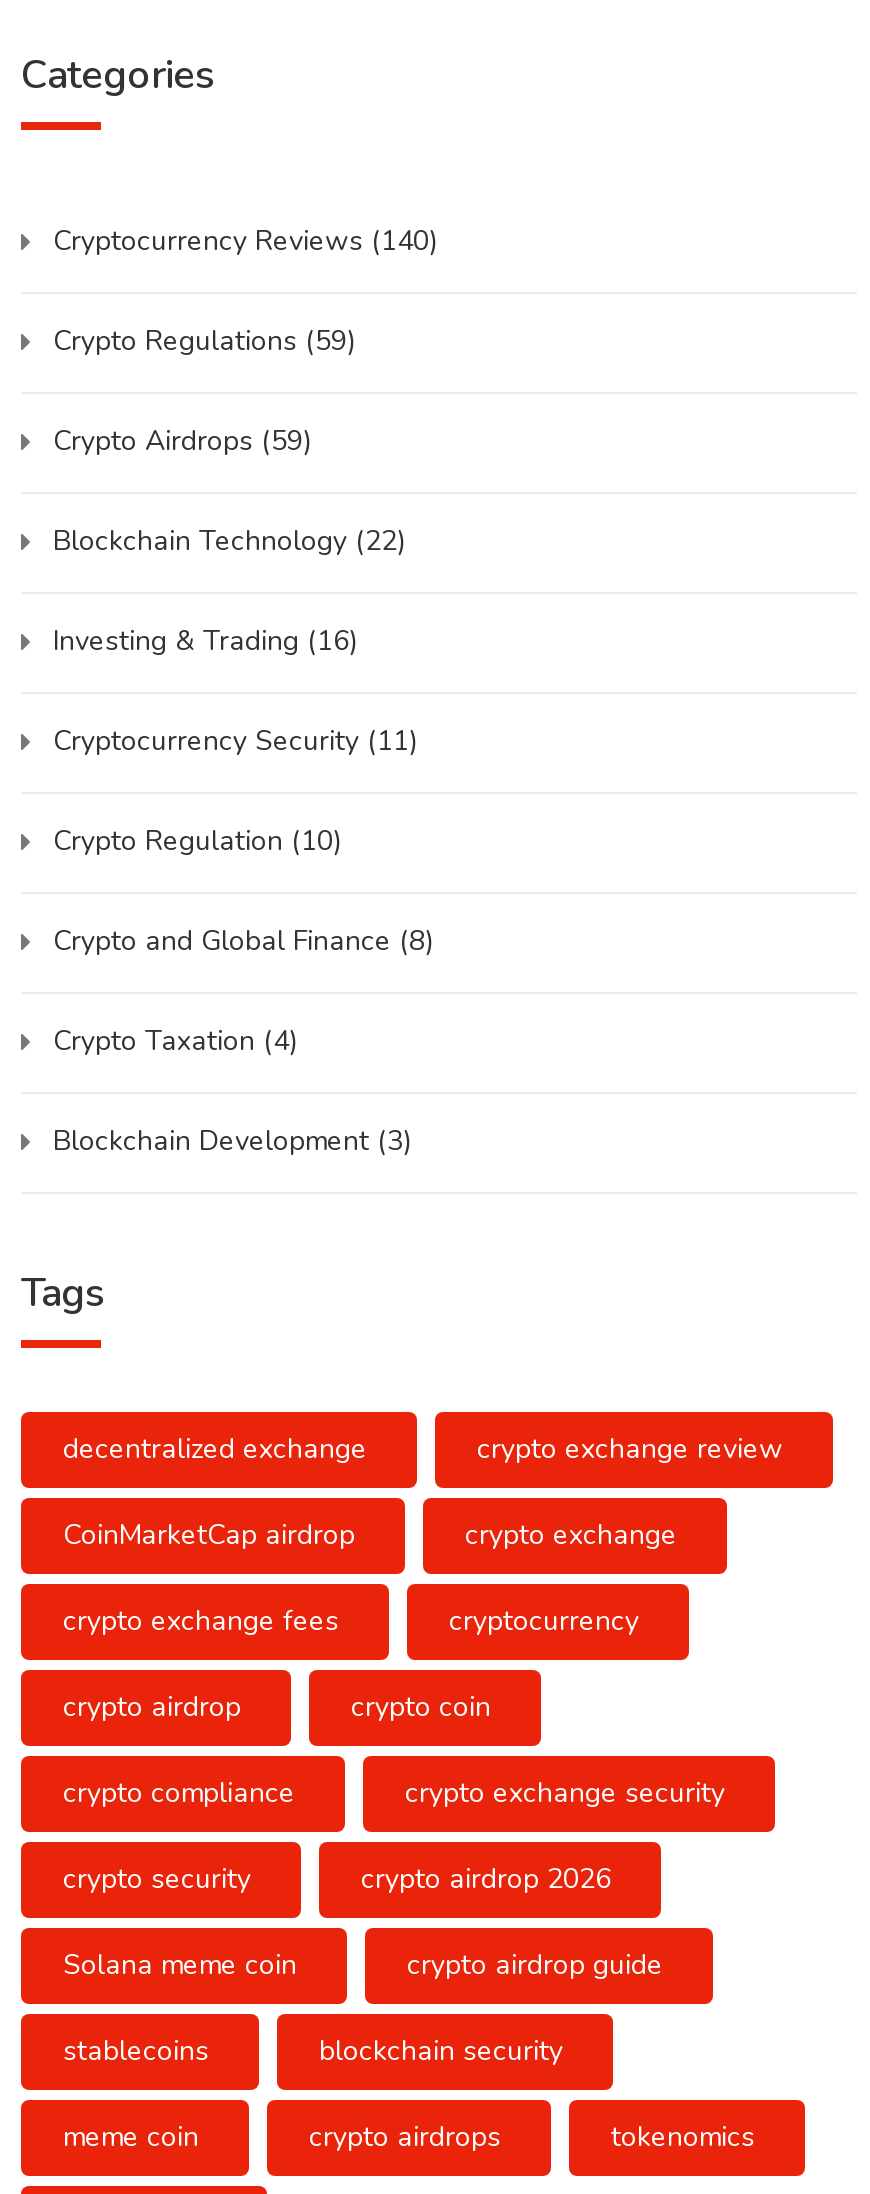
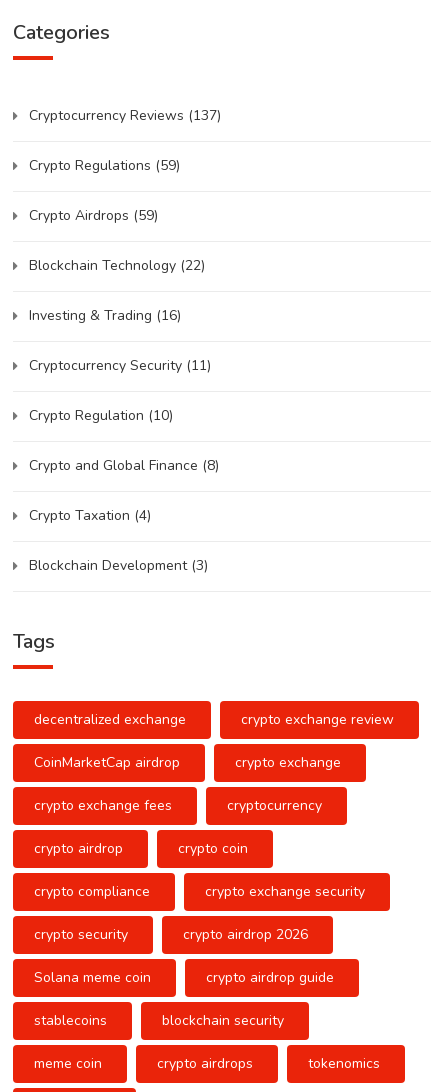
- Cryptocurrency Reviews (140)
+ Cryptocurrency Reviews (137)
